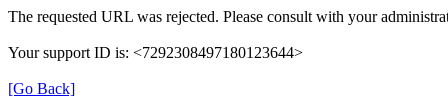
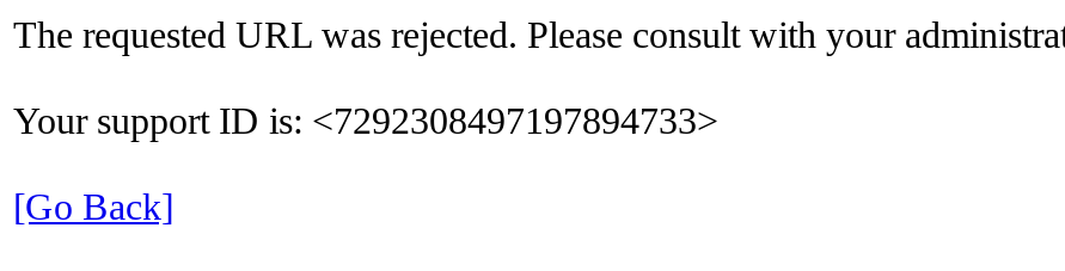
- Your support ID is: <7292308497180123644>
+ Your support ID is: <7292308497197894733>
